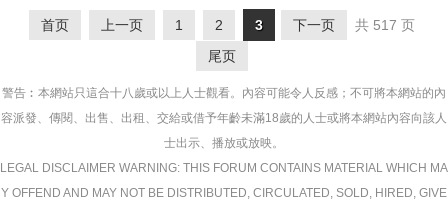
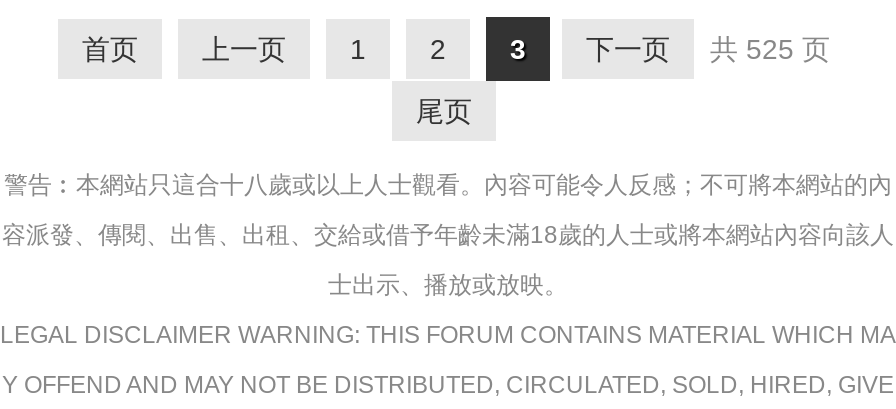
- 首页 上一页 1 2 3 下一页 共 517 页
+ 首页 上一页 1 2 3 下一页 共 525 页
